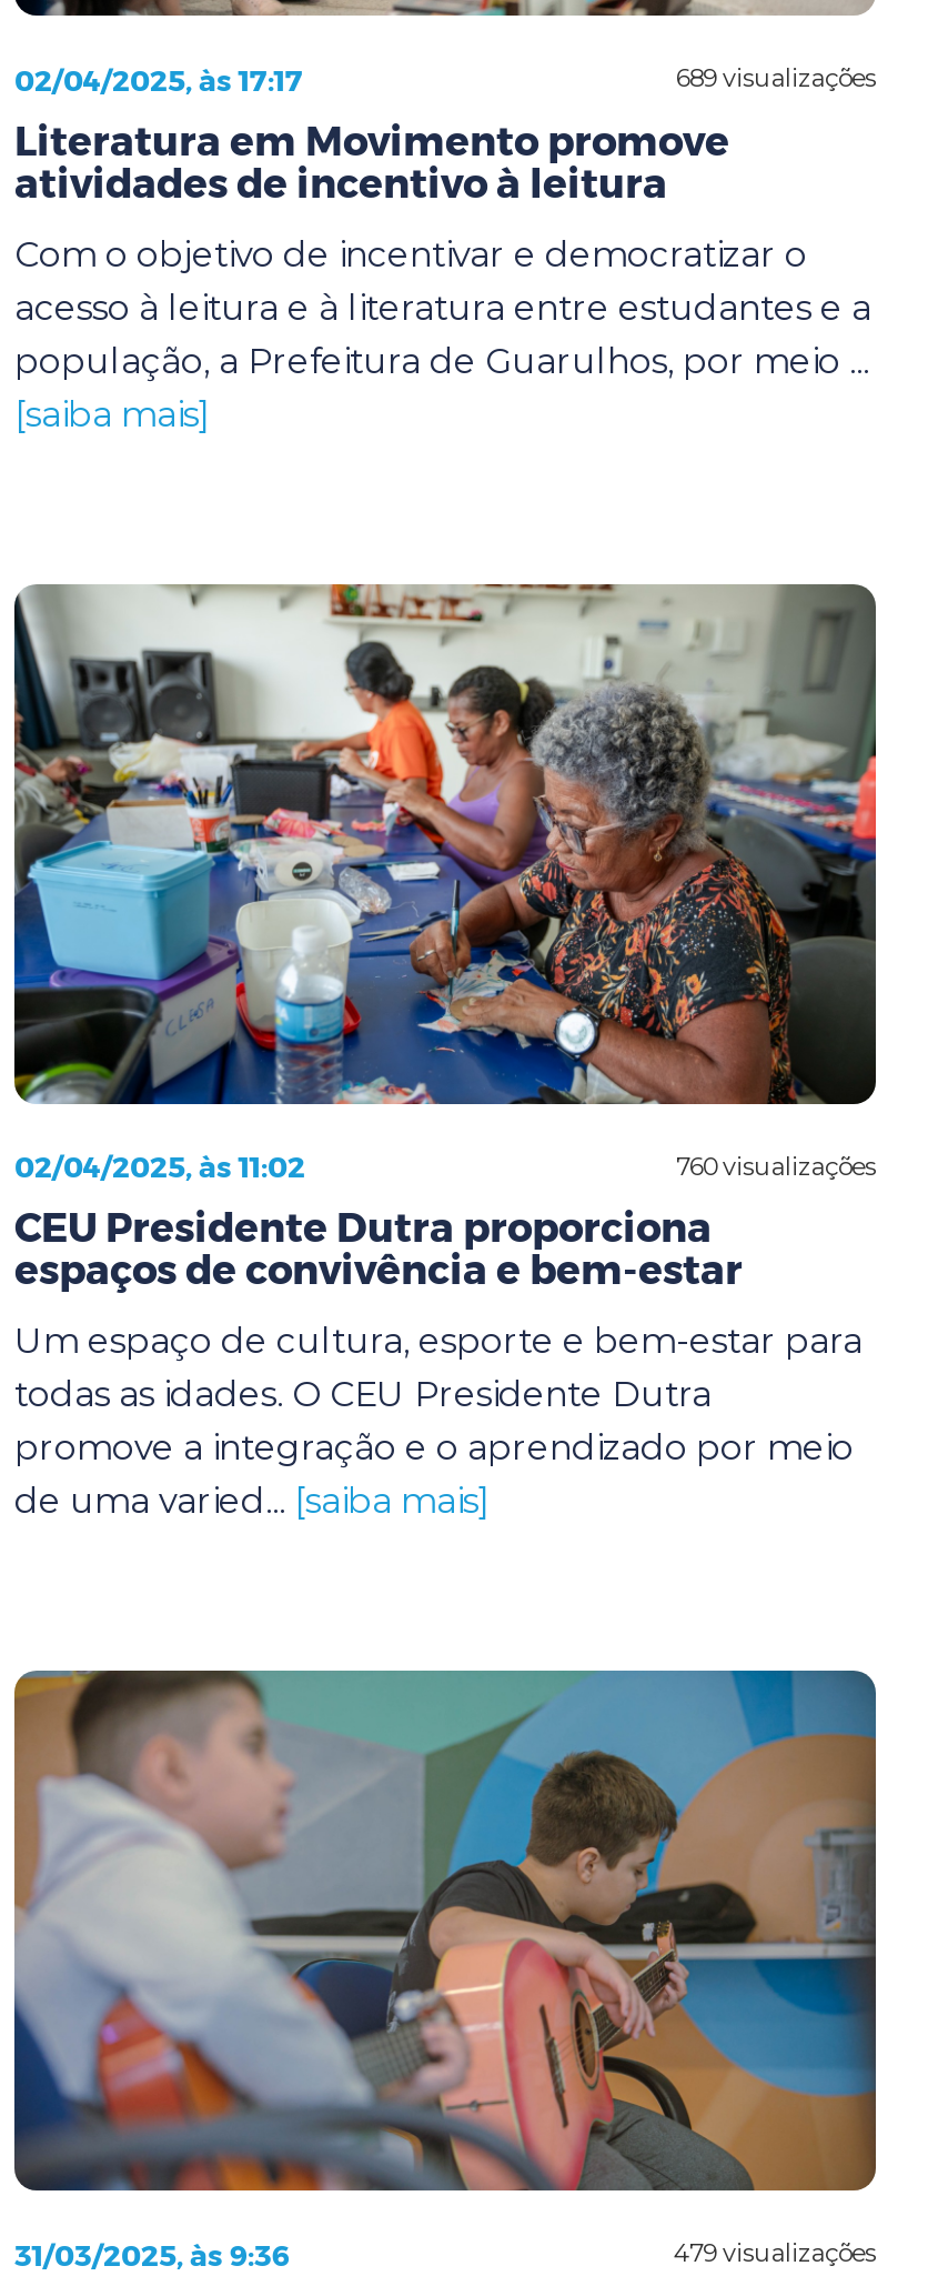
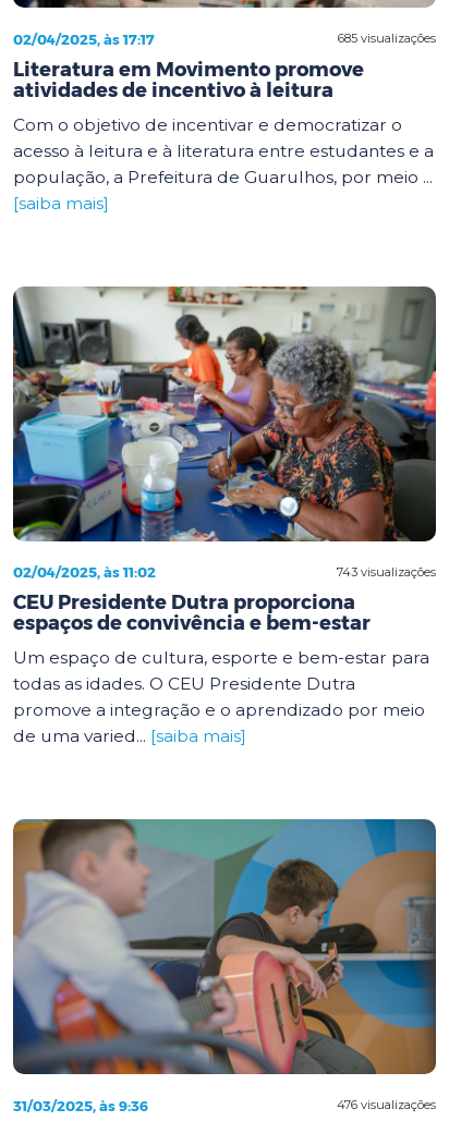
- 689 visualizações
+ 685 visualizações

- 760 visualizações
+ 743 visualizações

- 479 visualizações
+ 476 visualizações
